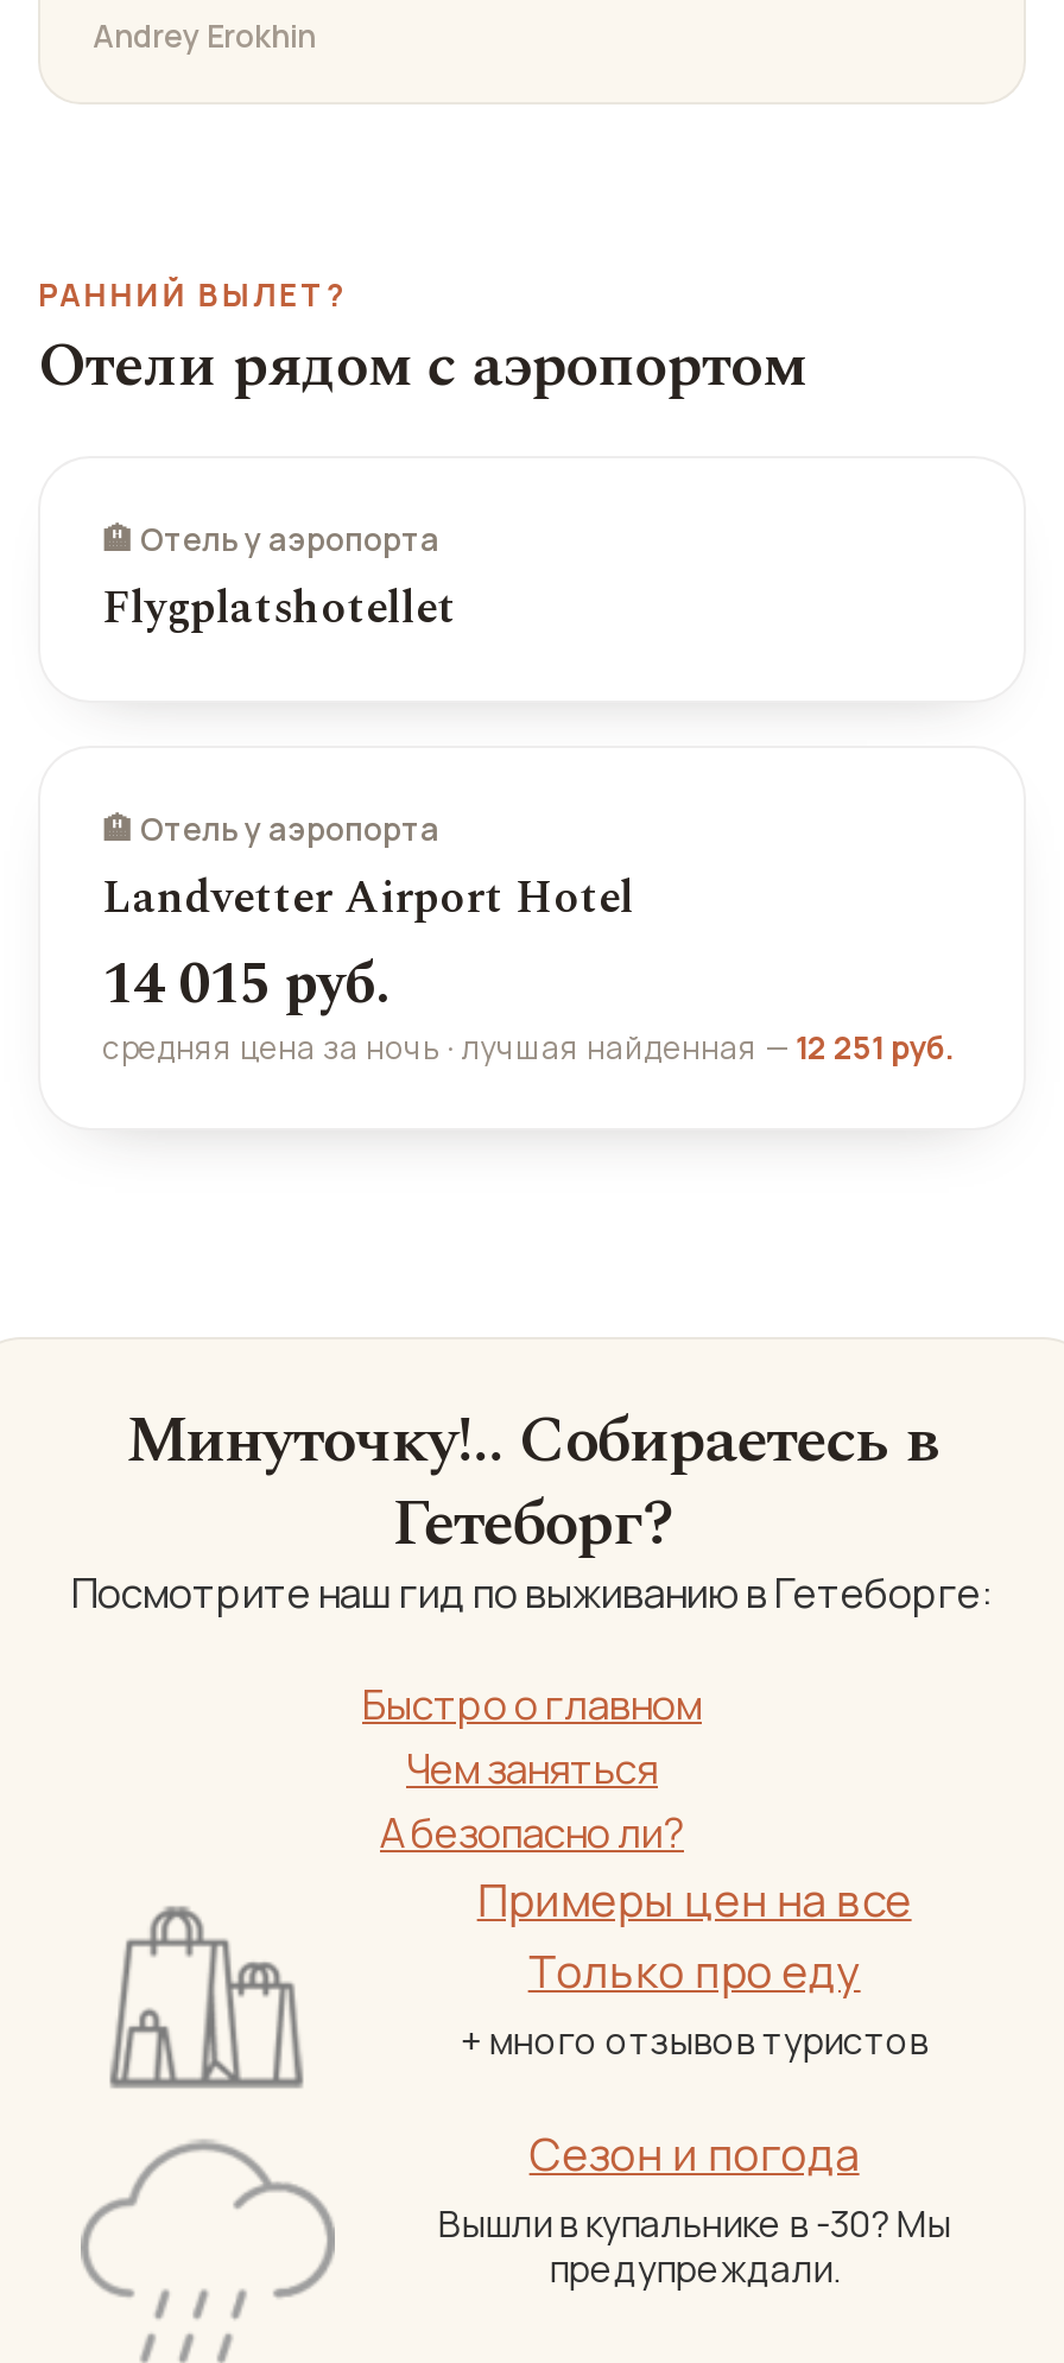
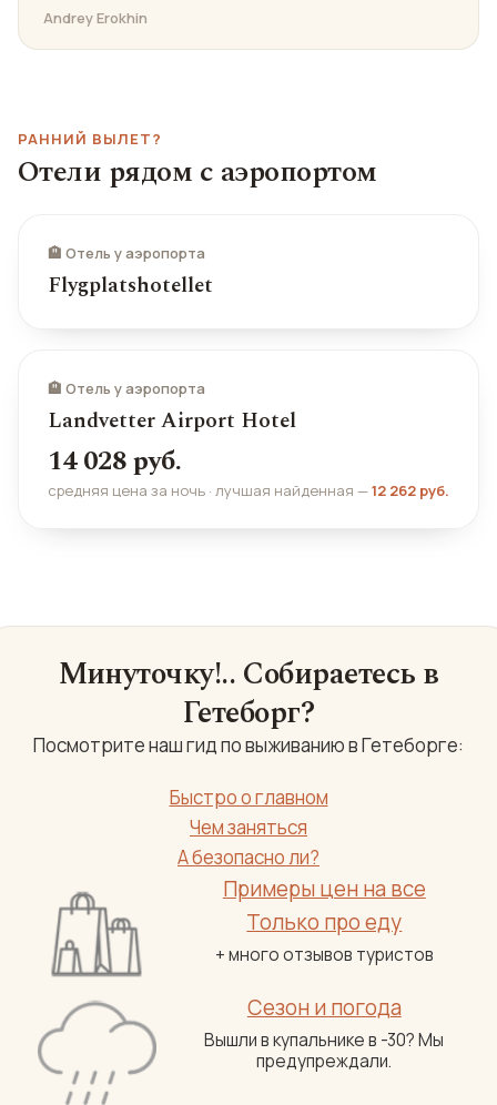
- 14 015 руб.
+ 14 028 руб.

- средняя цена за ночь · лучшая найденная — 12 251 руб.
+ средняя цена за ночь · лучшая найденная — 12 262 руб.
